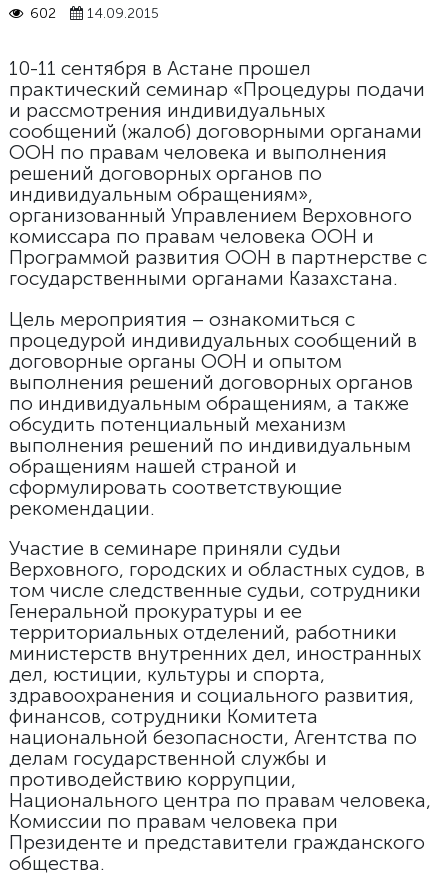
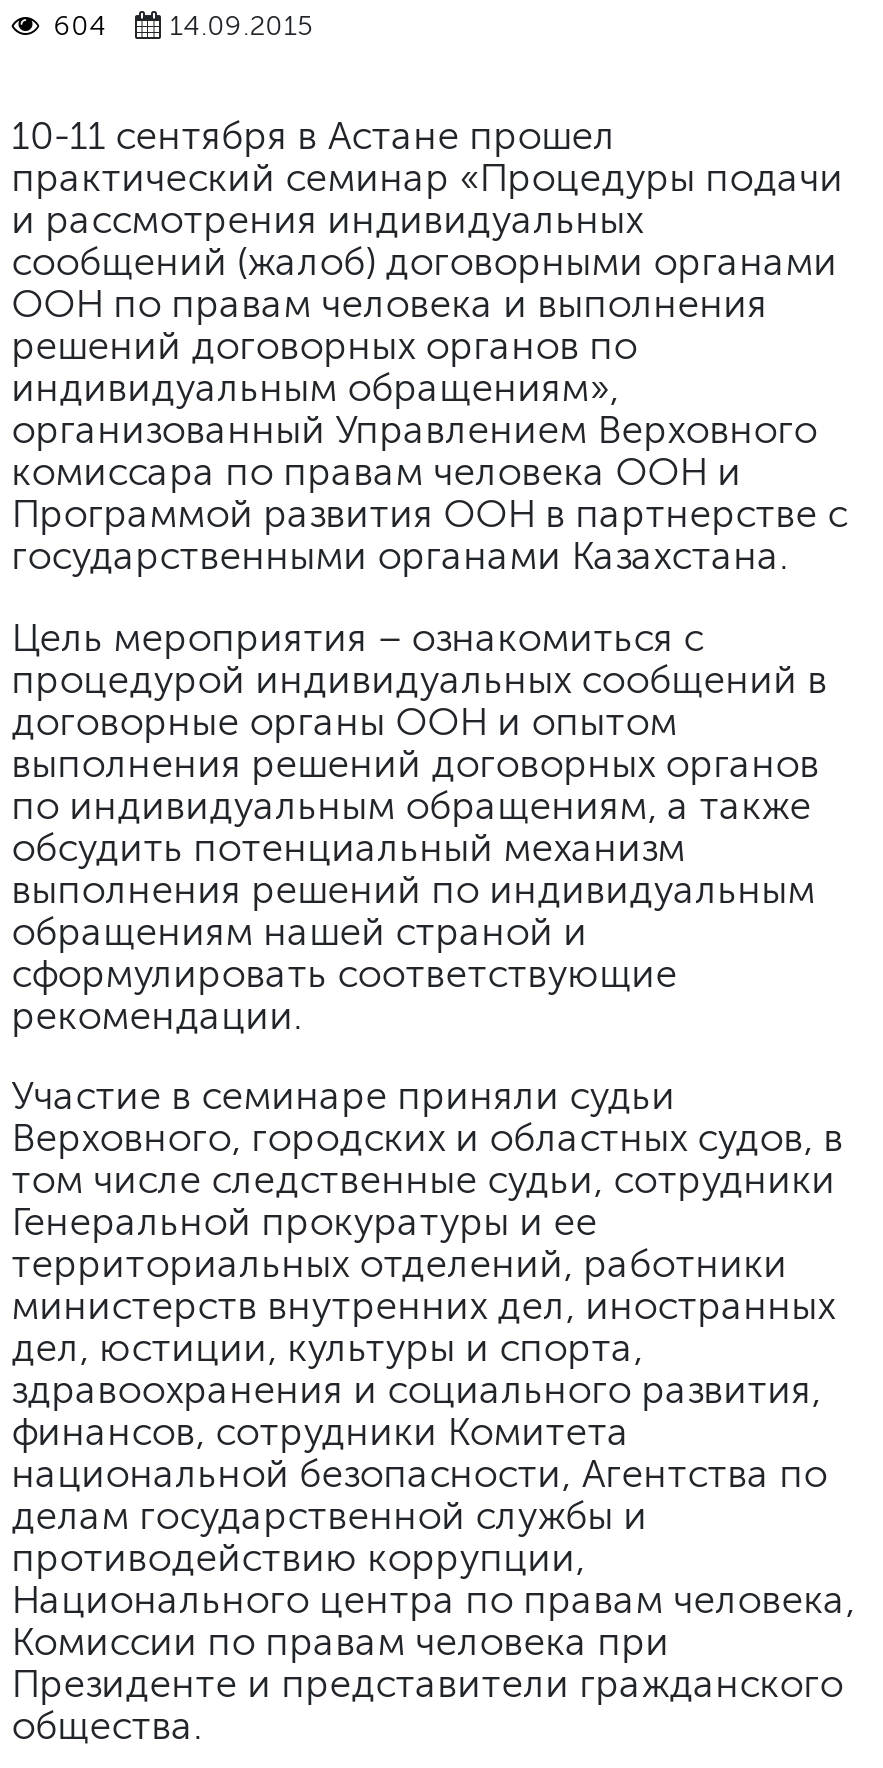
- 602 14.09.2015
+ 604 14.09.2015
